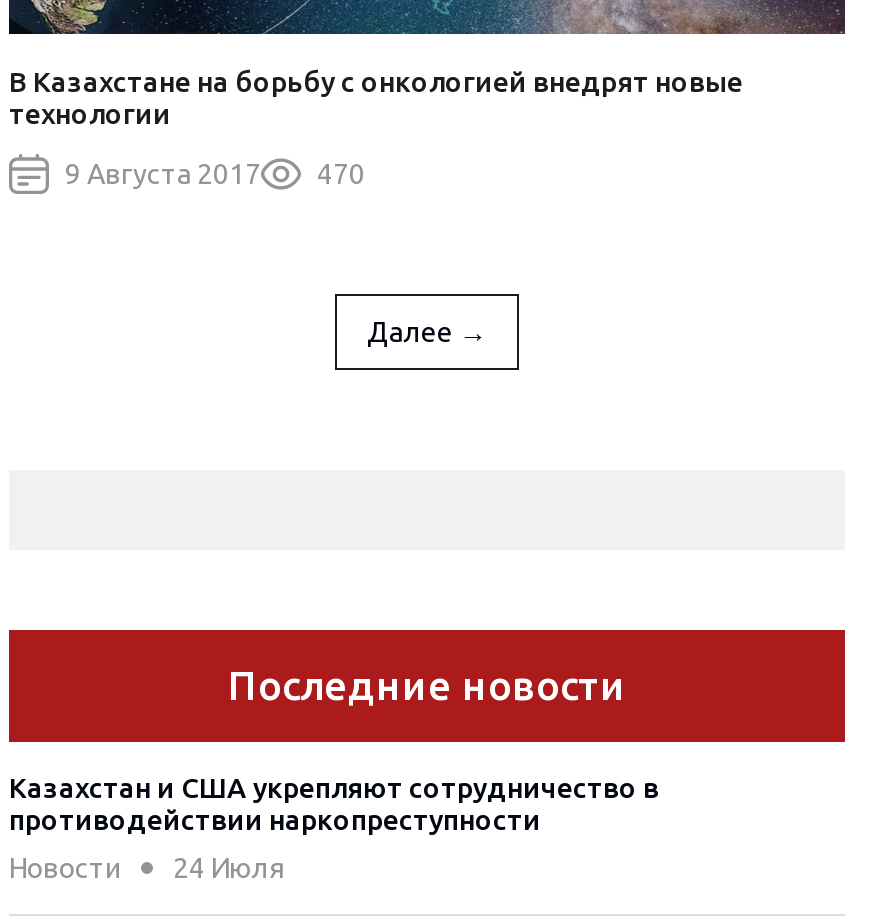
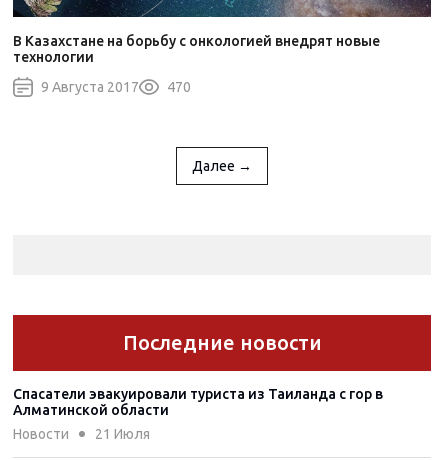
- Казахстан и США укрепляют сотрудничество в
- противодействии наркопреступности
+ Спасатели эвакуировали туриста из Таиланда с гор в
+ Алматинской области

- Новости 24 Июля
+ Новости 21 Июля
